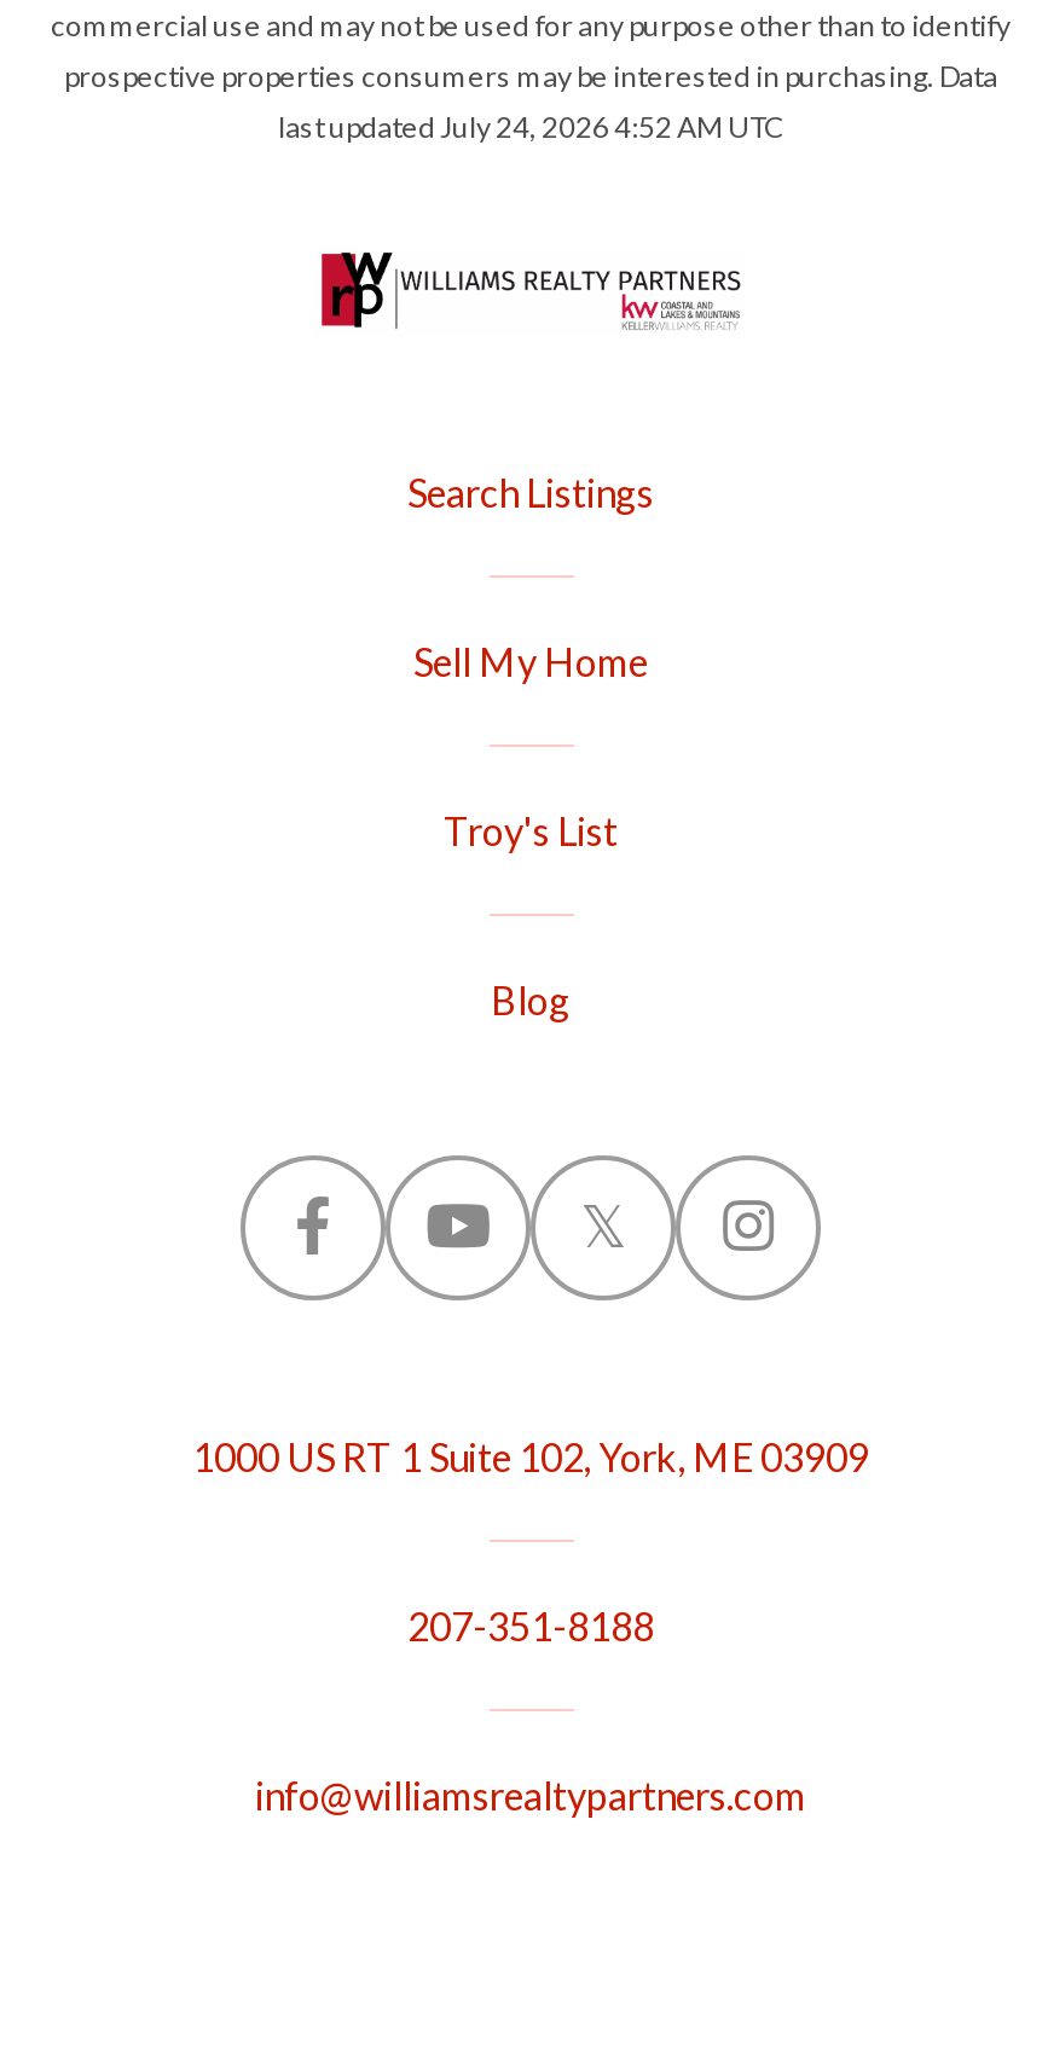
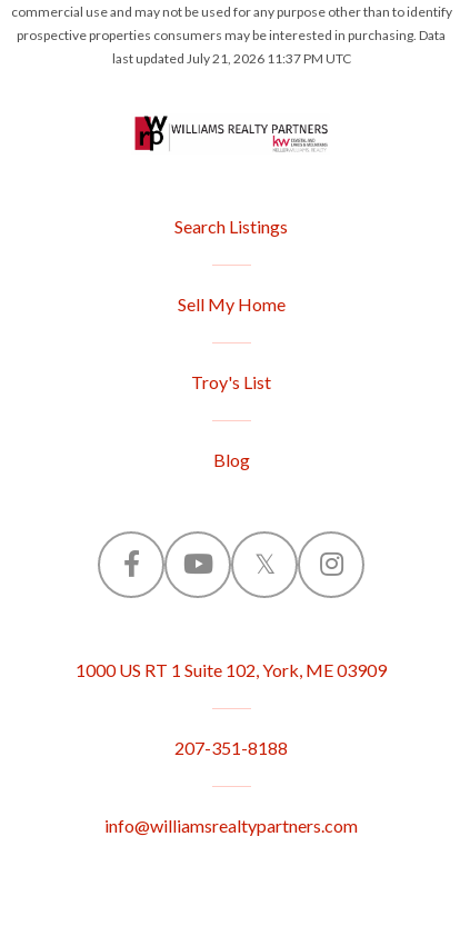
- last updated July 24, 2026 4:52 AM UTC
+ last updated July 21, 2026 11:37 PM UTC
